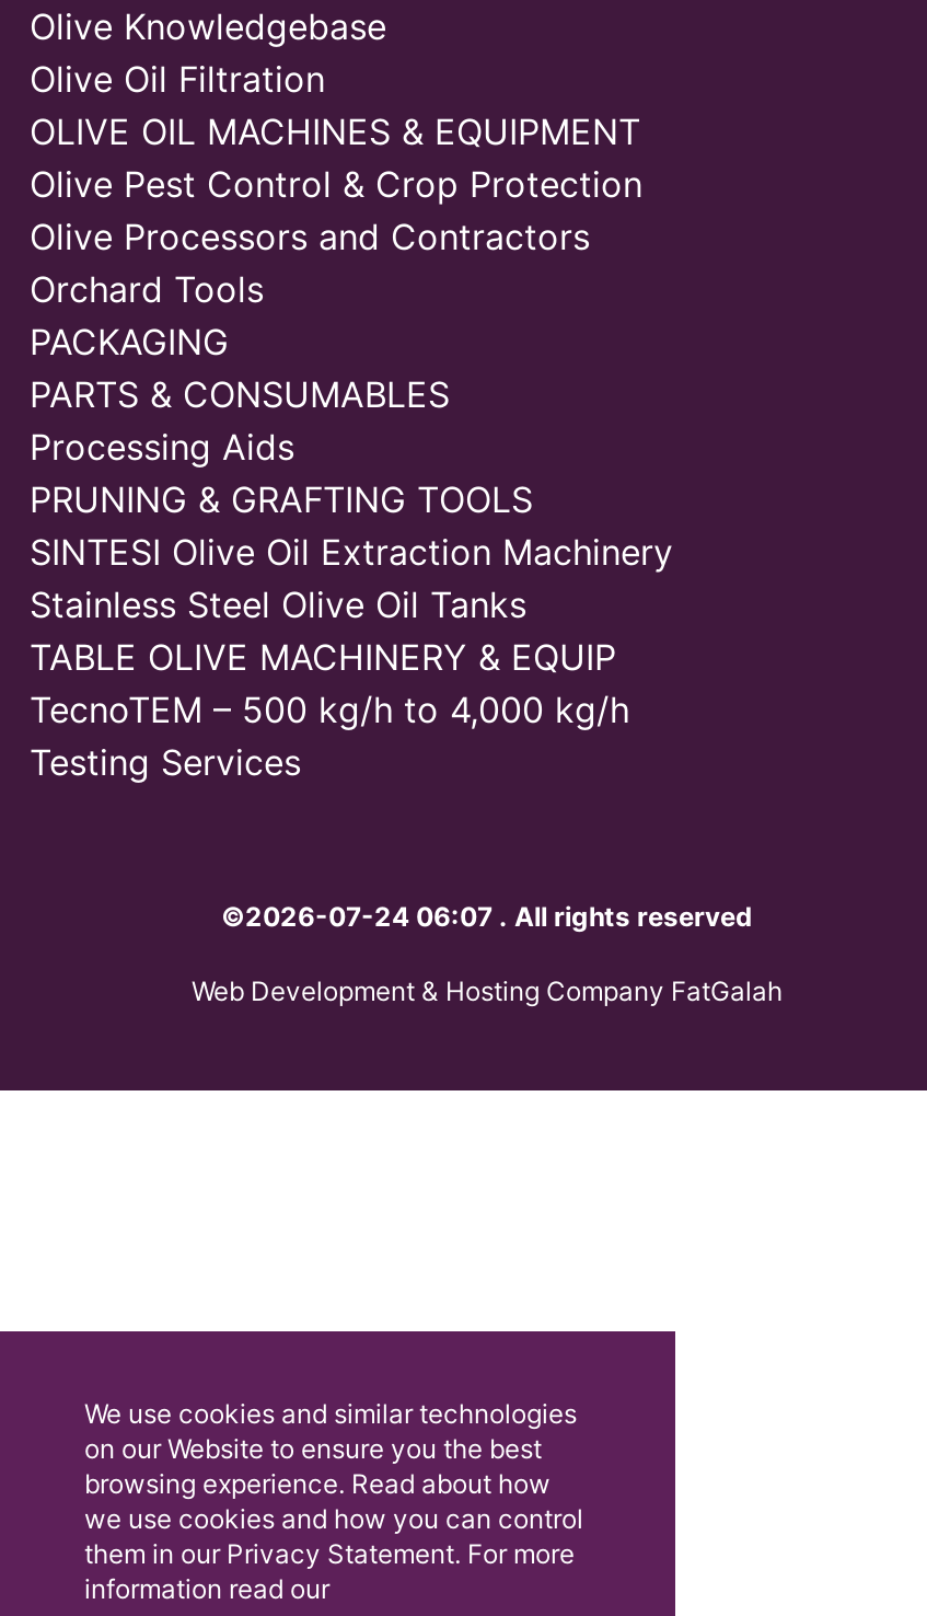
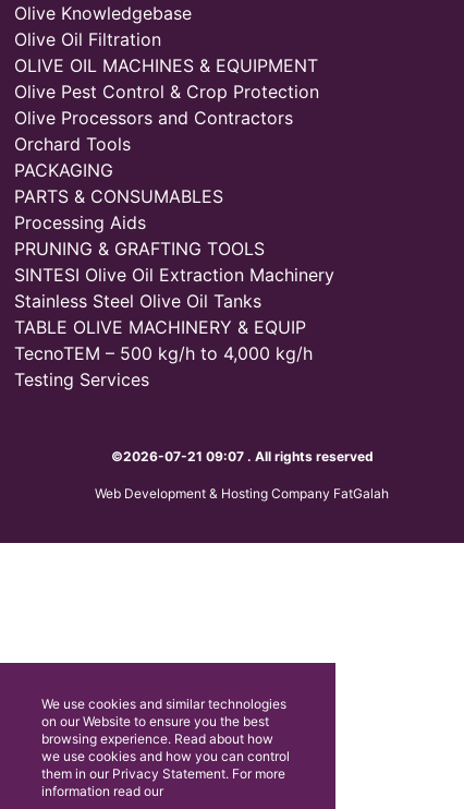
- ©2026-07-24 06:07 . All rights reserved
+ ©2026-07-21 09:07 . All rights reserved
